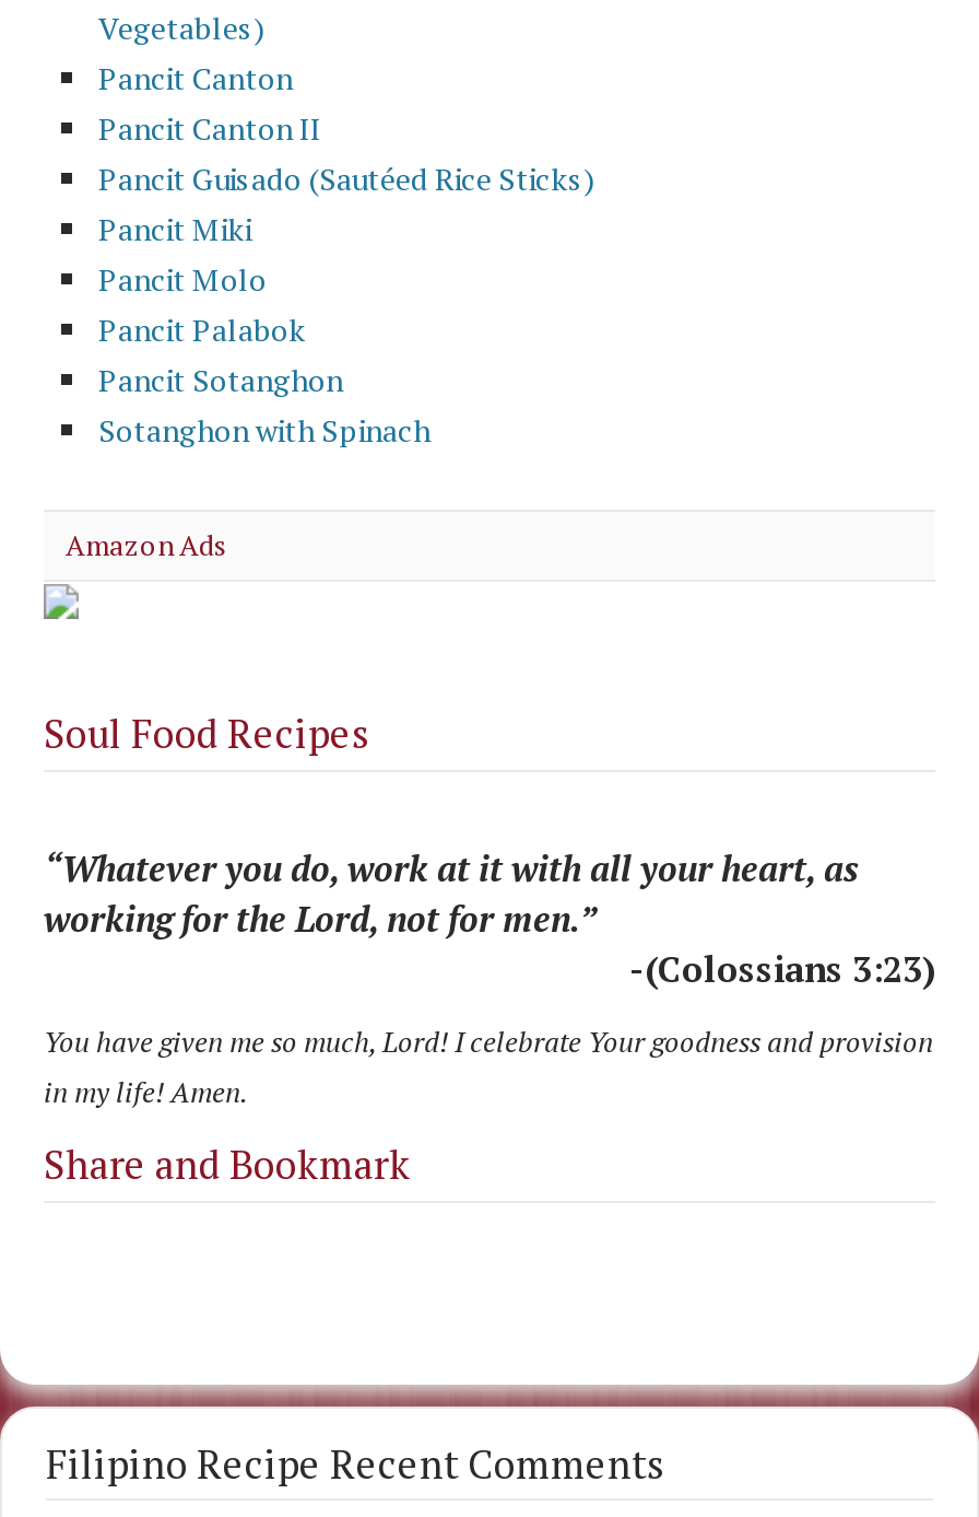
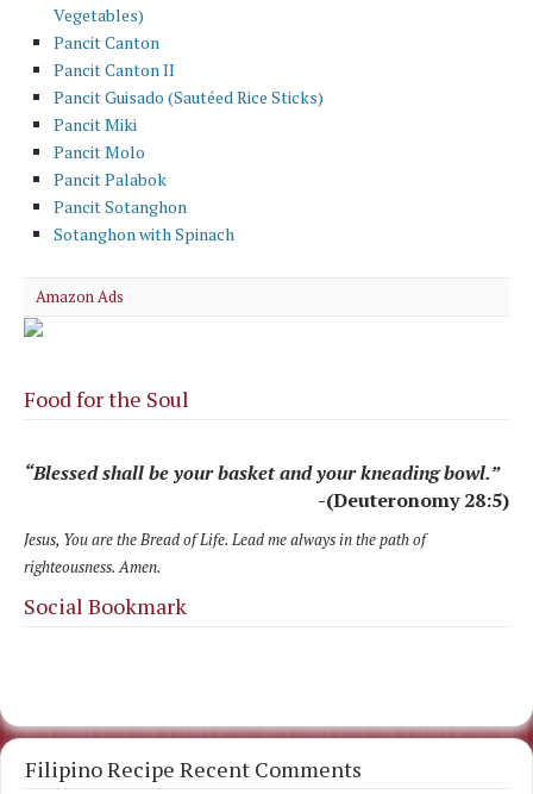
- Soul Food Recipes
+ Food for the Soul

- “Whatever you do, work at it with all your heart, as
- working for the Lord, not for men.”
- -(Colossians 3:23)
+ “Blessed shall be your basket and your kneading bowl.”
+ -(Deuteronomy 28:5)

- You have given me so much, Lord! I celebrate Your goodness and provision
- in my life! Amen.
+ Jesus, You are the Bread of Life. Lead me always in the path of
+ righteousness. Amen.

- Share and Bookmark
+ Social Bookmark
